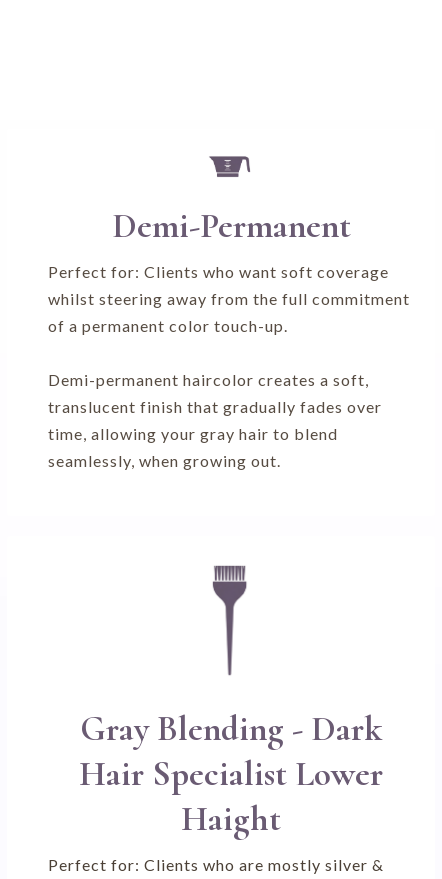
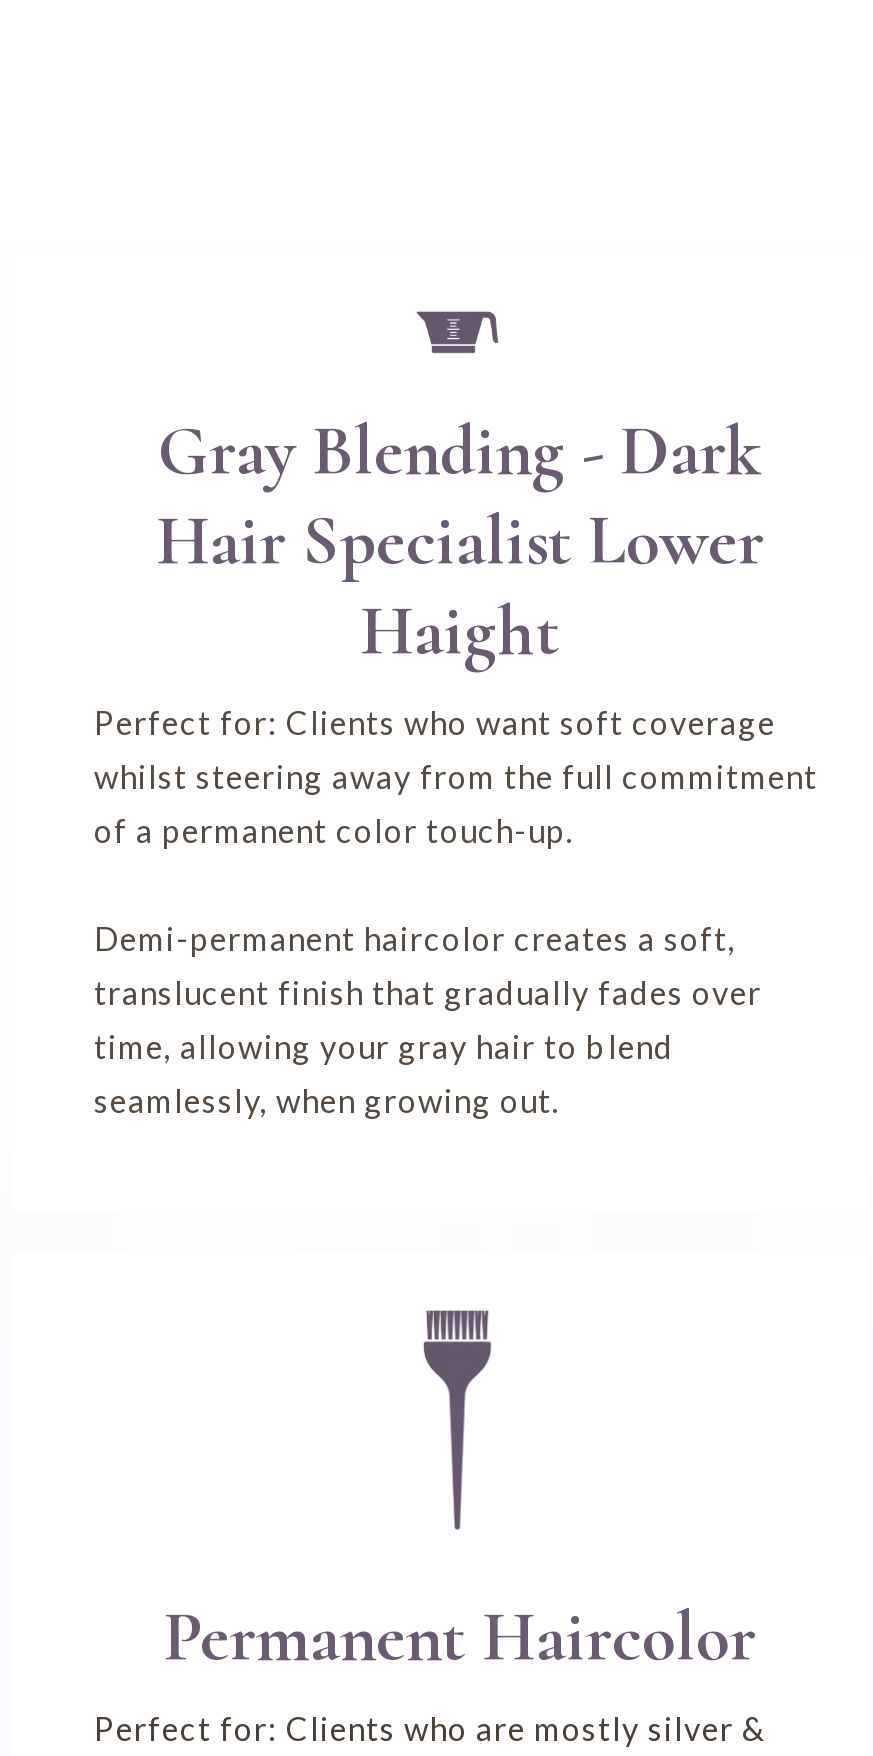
- Demi-Permanent

moved down: Perfect for: Clients who want soft coverage | whilst steering away from the full commitment | of a permanent color touch-up. | Demi-permanent haircolor creates a soft, | translucent finish that gradually fades over | time, allowing your gray hair to blend | seamlessly, when growing out.

+ Permanent Haircolor

moved up: Gray Blending - Dark | Hair Specialist Lower | Haight
